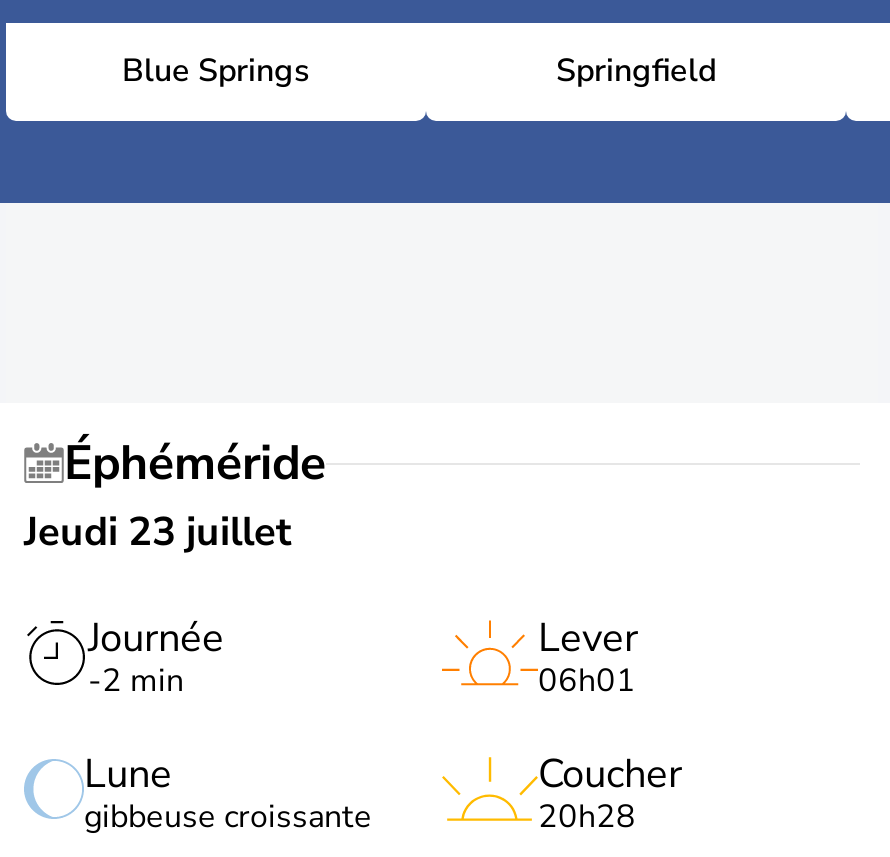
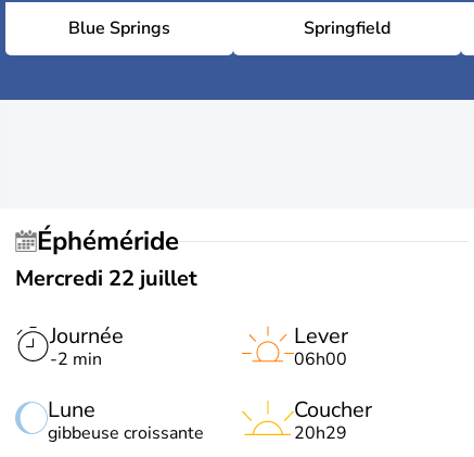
- Jeudi 23 juillet
+ Mercredi 22 juillet

- 06h01
+ 06h00

- 20h28
+ 20h29
